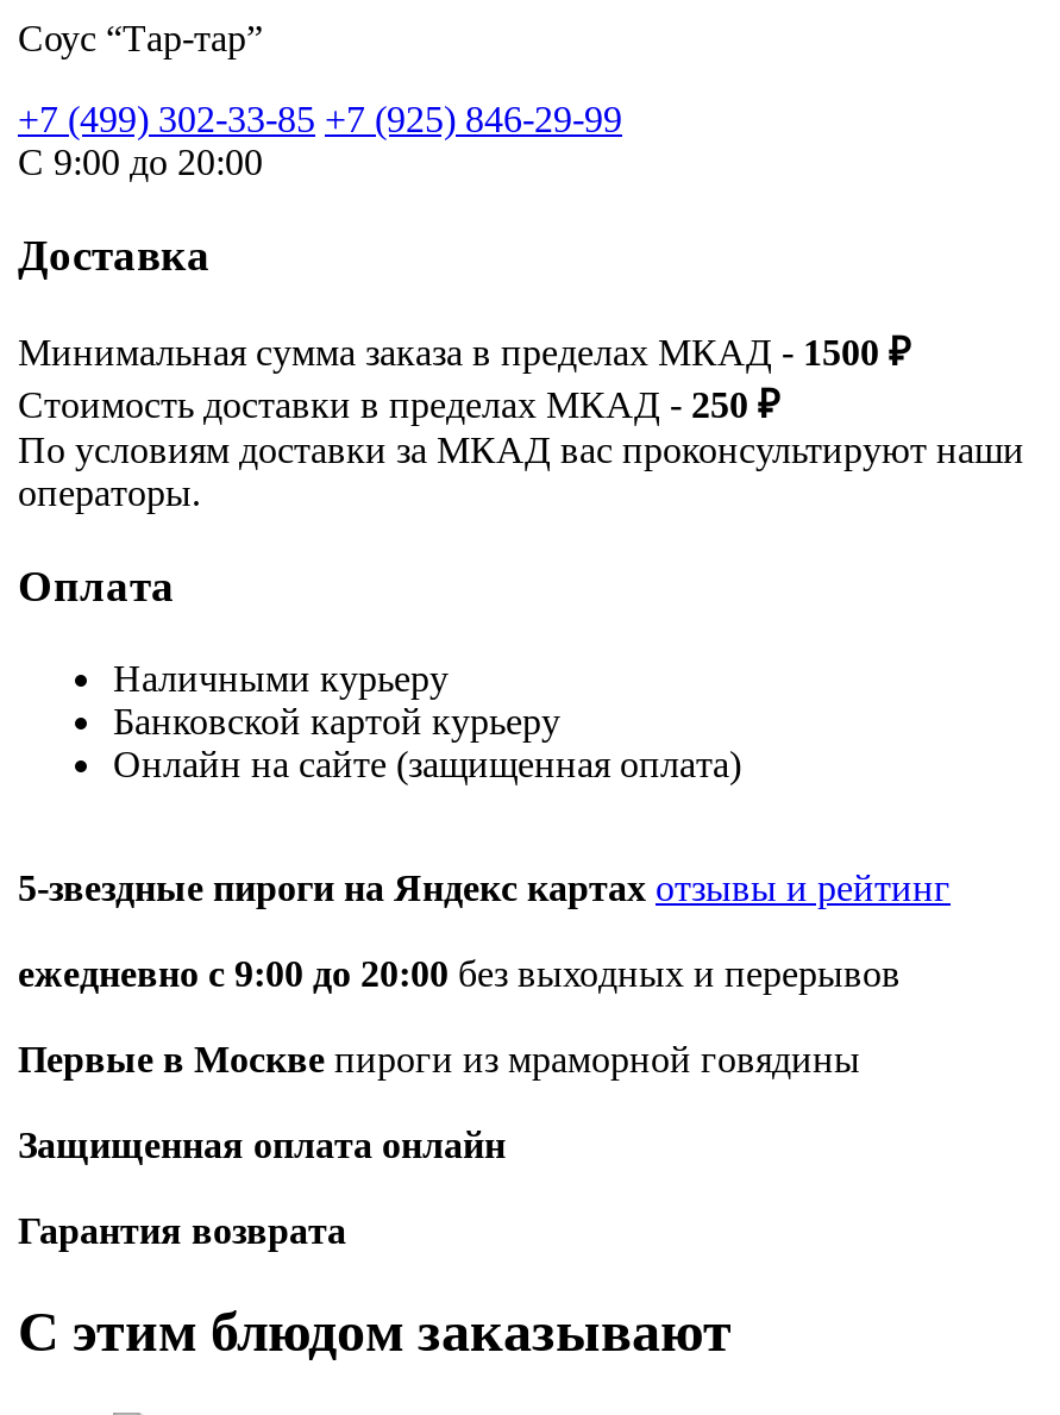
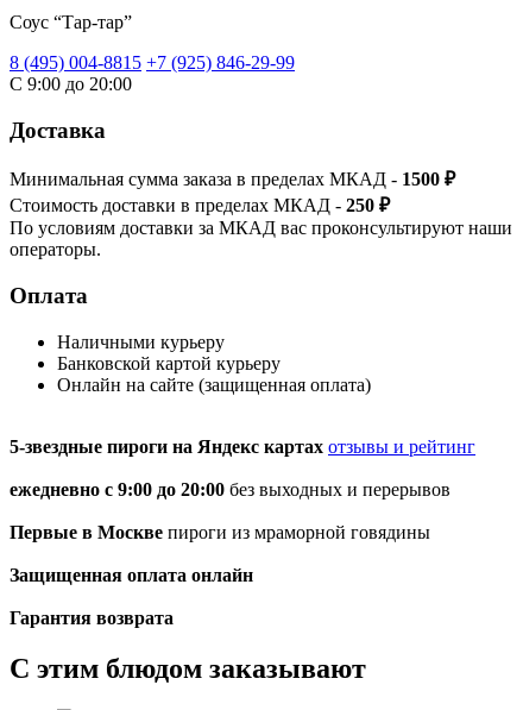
- +7 (499) 302-33-85 +7 (925) 846-29-99
+ 8 (495) 004-8815 +7 (925) 846-29-99
